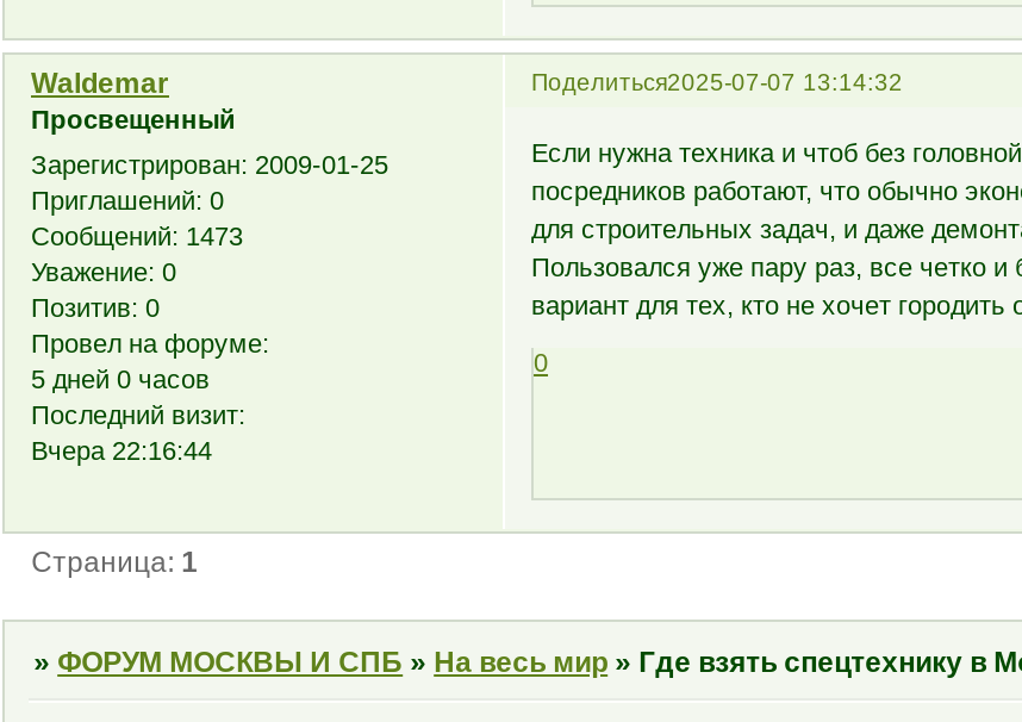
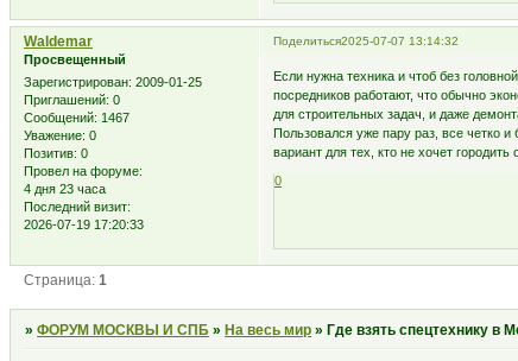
- Сообщений: 1473
+ Сообщений: 1467

- 5 дней 0 часов
+ 4 дня 23 часа

- Вчера 22:16:44
+ 2026-07-19 17:20:33
